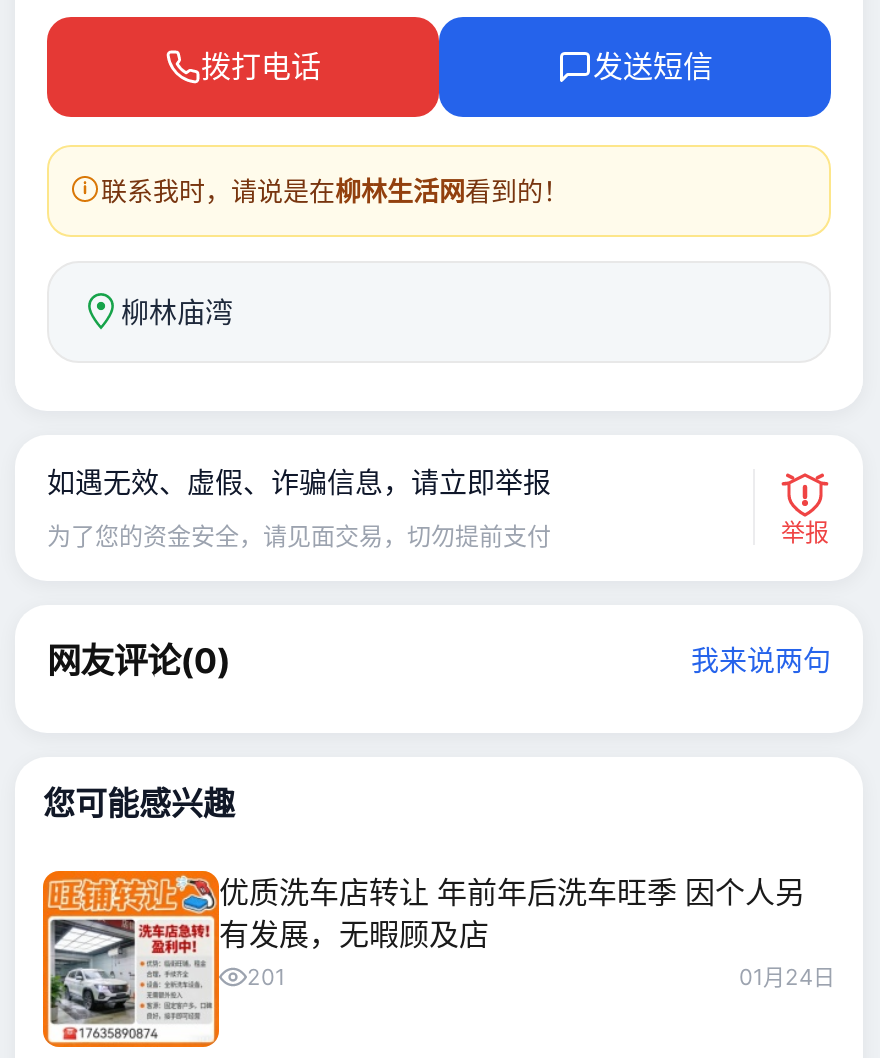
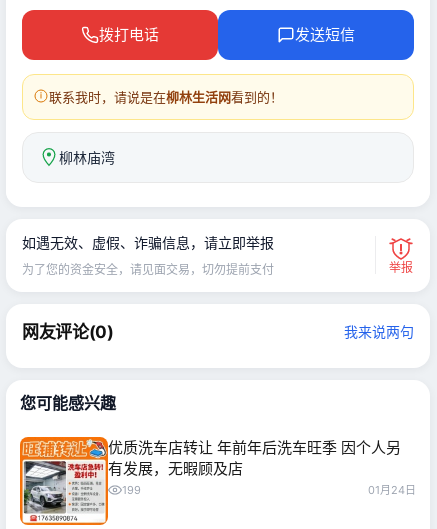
- 201
+ 199
